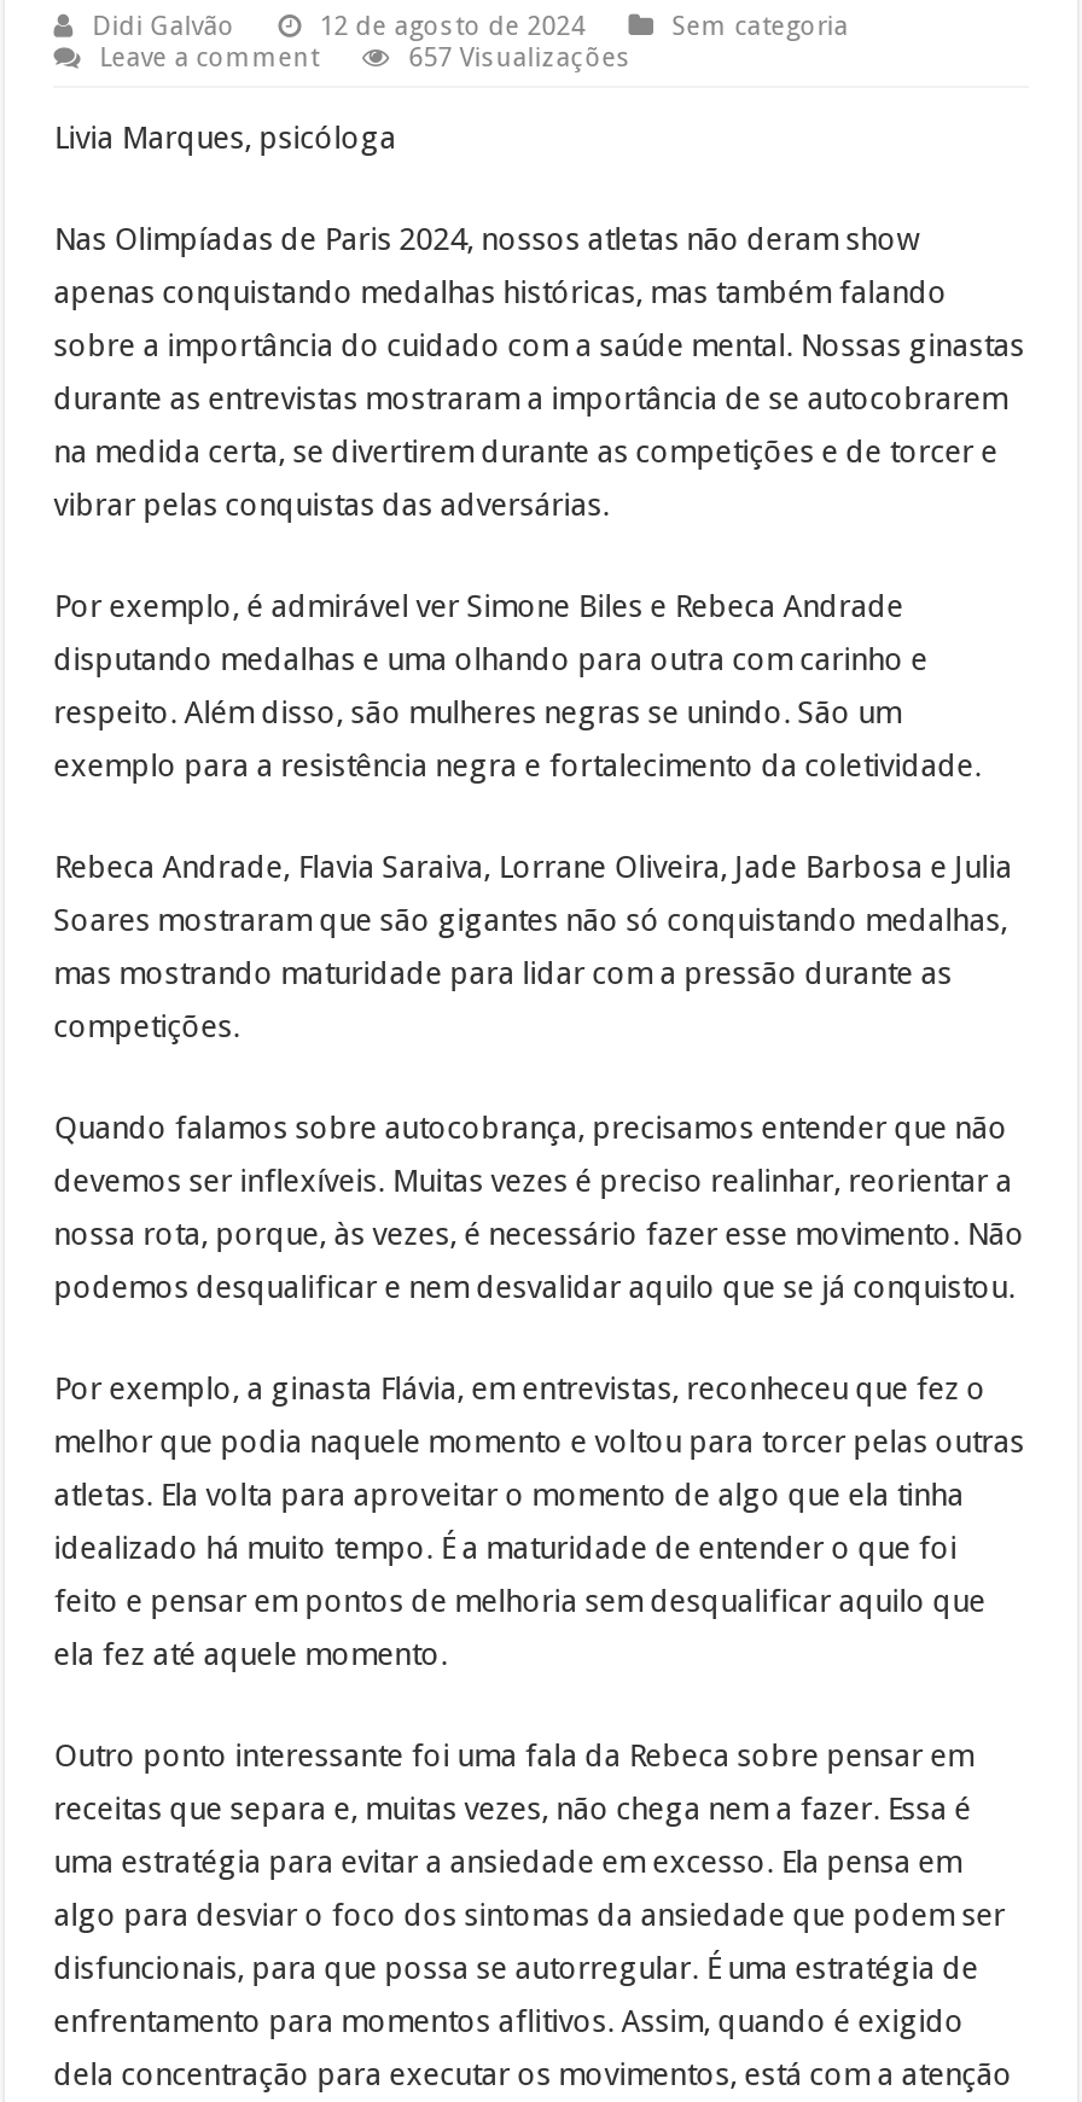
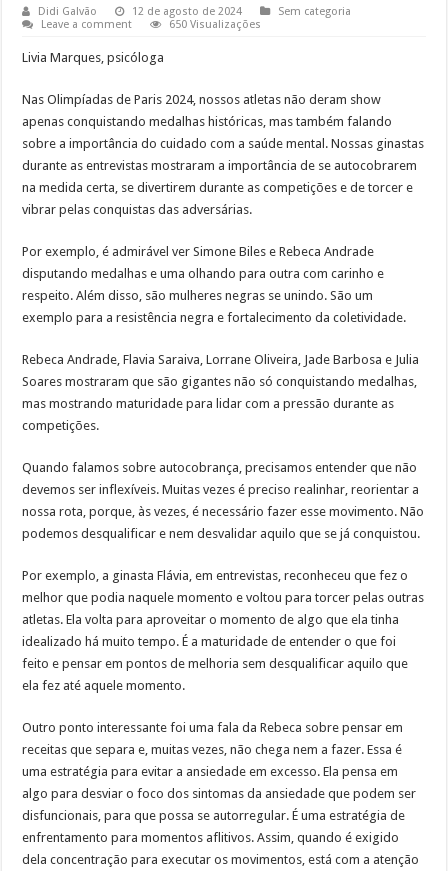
- 657 Visualizações
+ 650 Visualizações
